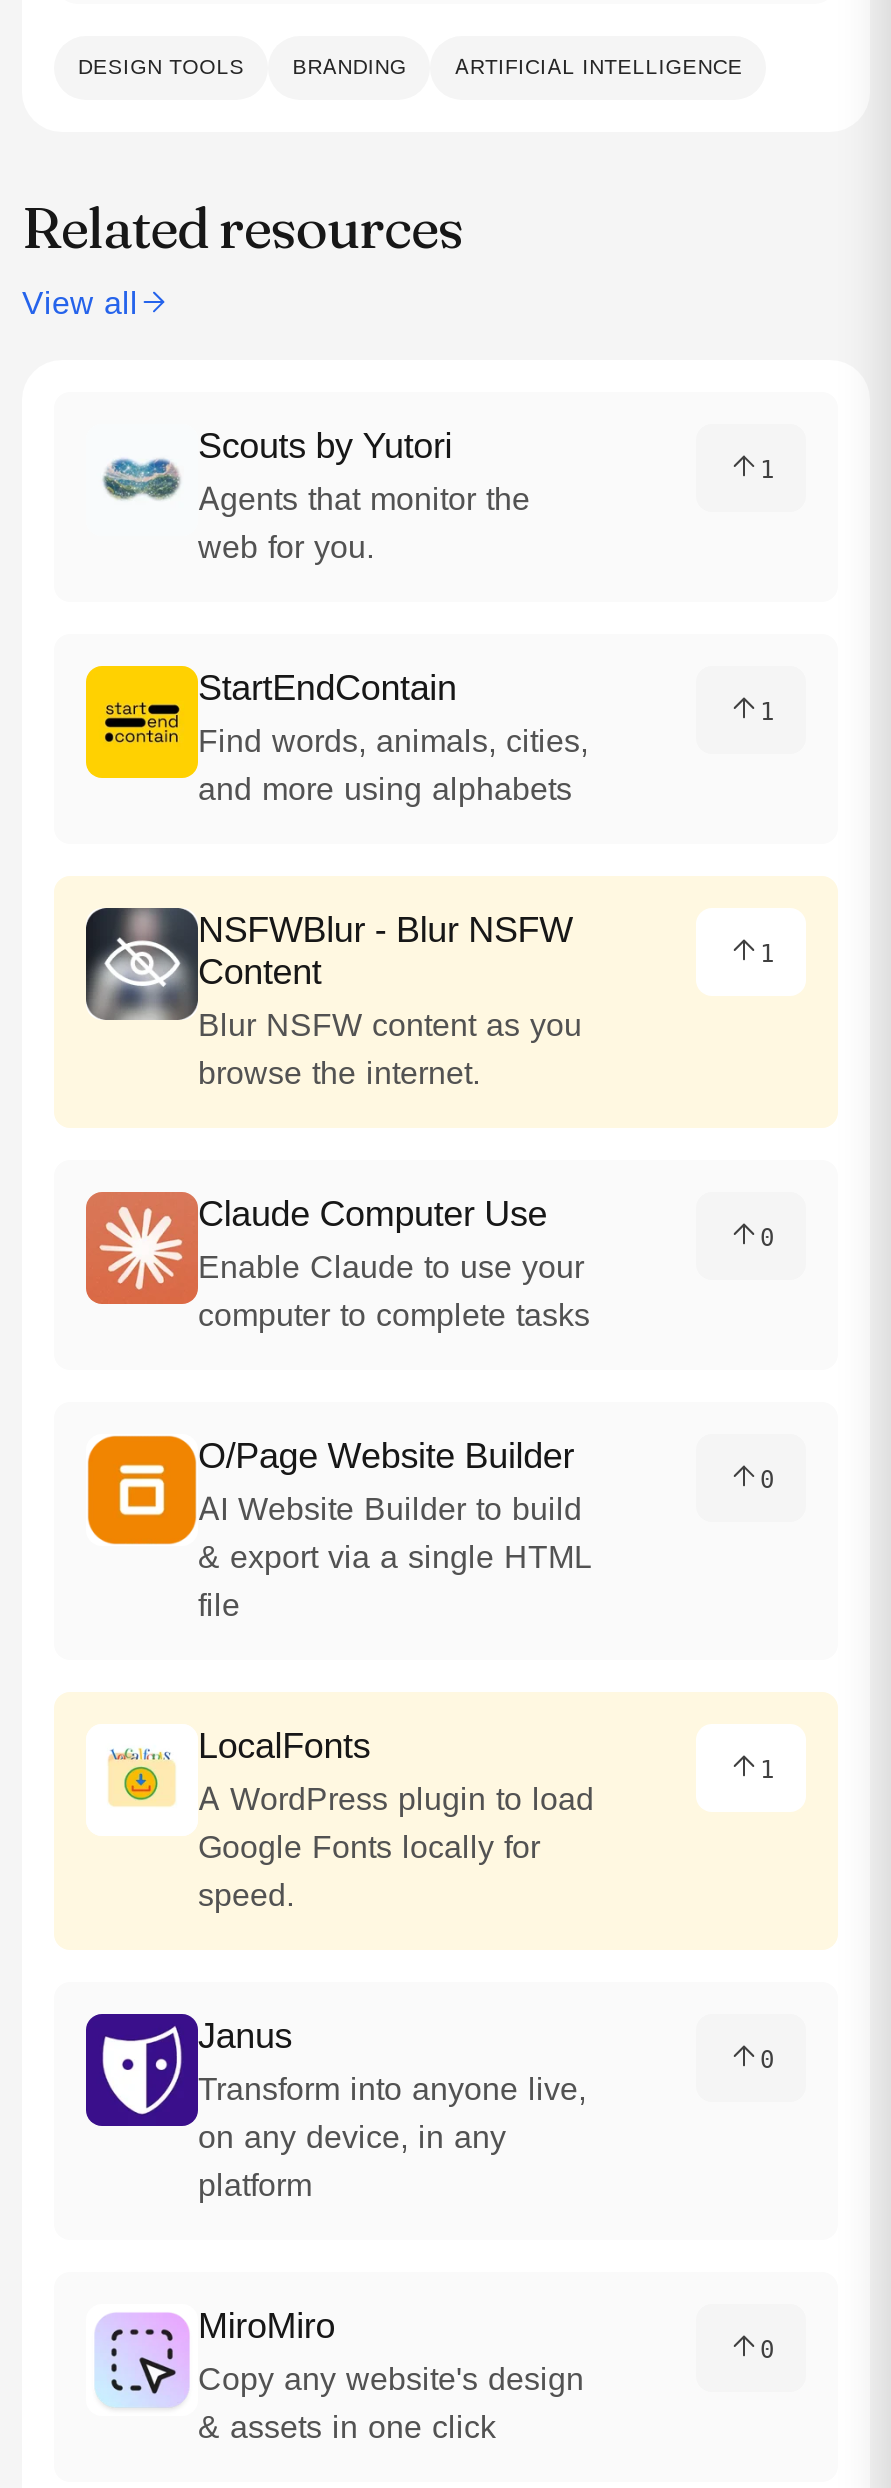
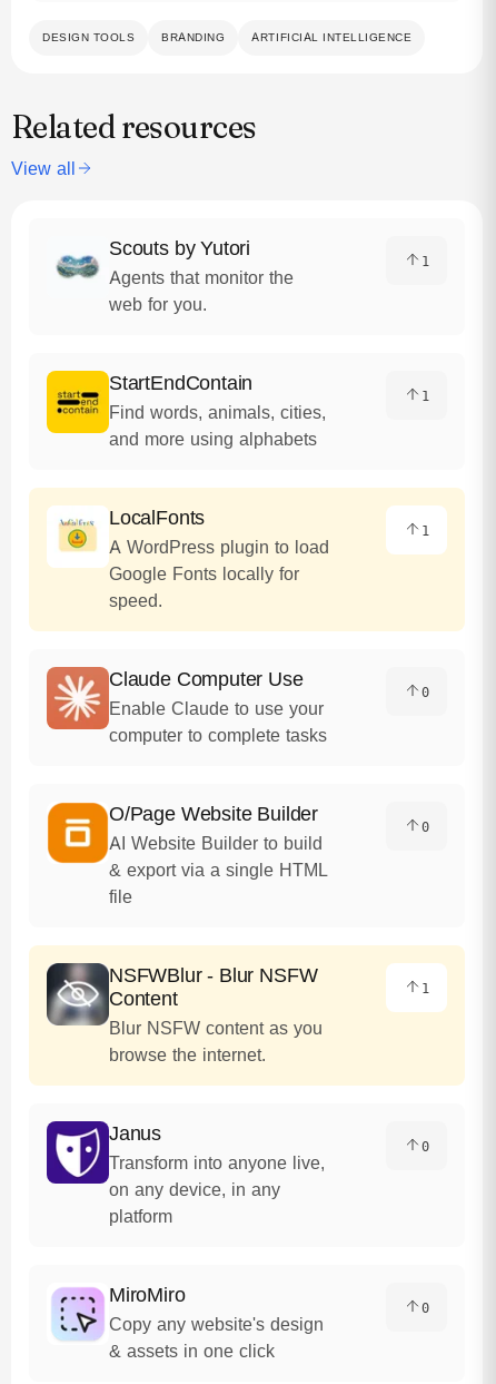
moved down: [image] | NSFWBlur - Blur NSFW | Content | Blur NSFW content as you | browse the internet.

moved up: [image] | LocalFonts | A WordPress plugin to load | Google Fonts locally for | speed.
